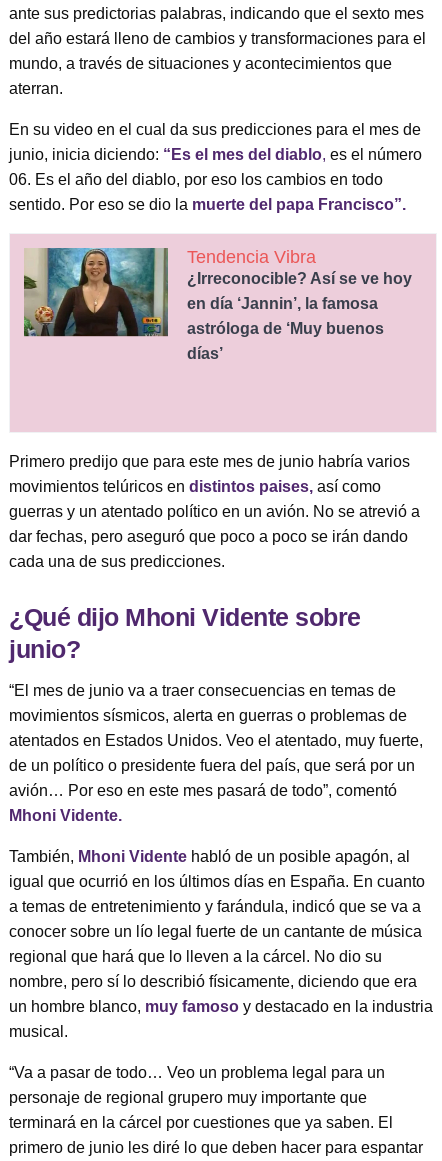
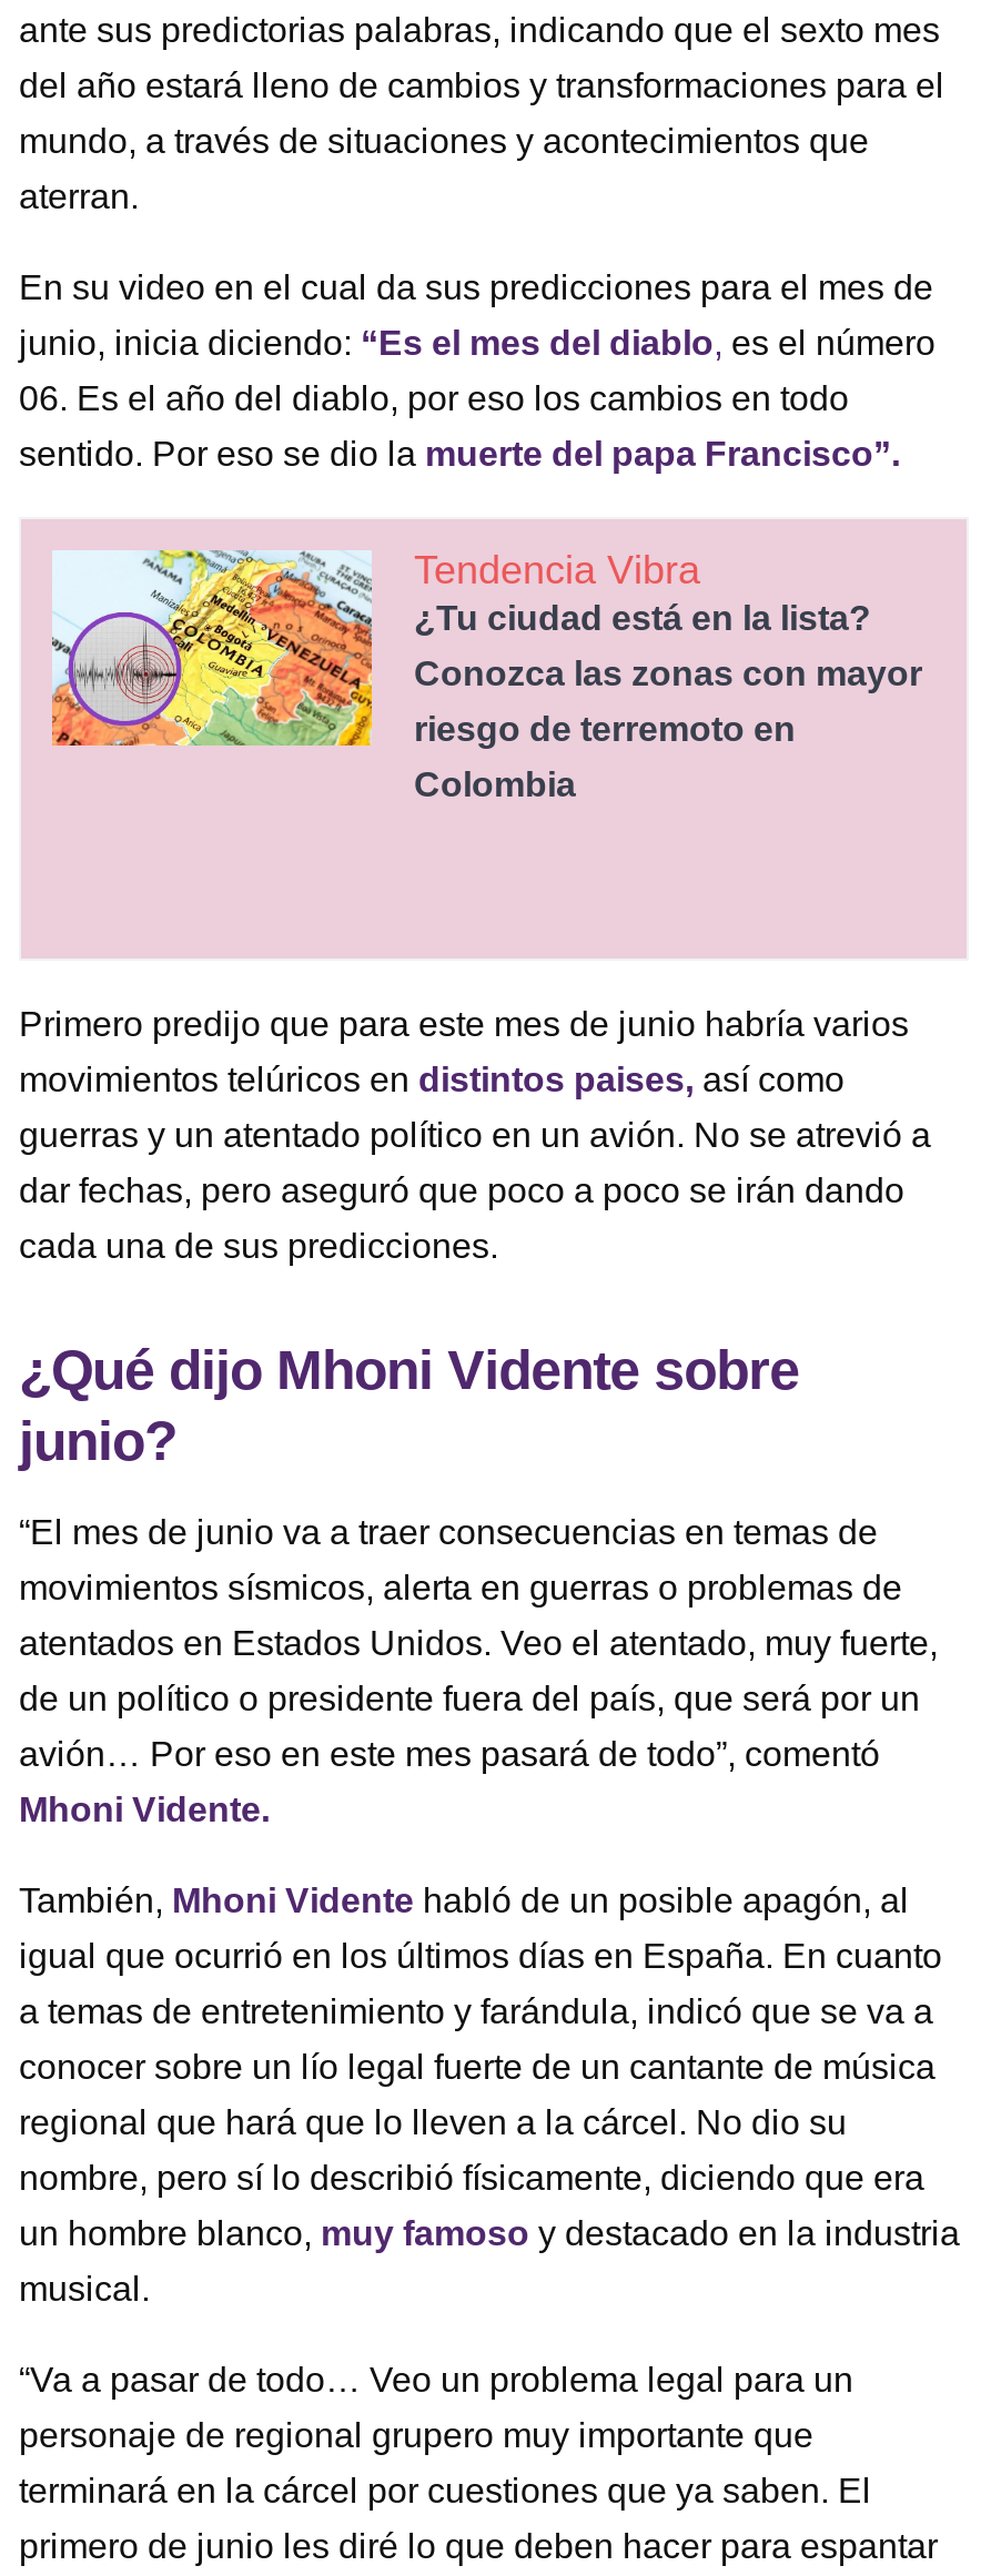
- [image]
- ¿Irreconocible? Así se ve hoy
+ [image]
+ ¿Tu ciudad está en la lista?

- en día ‘Jannin’, la famosa
+ Conozca las zonas con mayor

- astróloga de ‘Muy buenos
+ riesgo de terremoto en

- días’
+ Colombia
